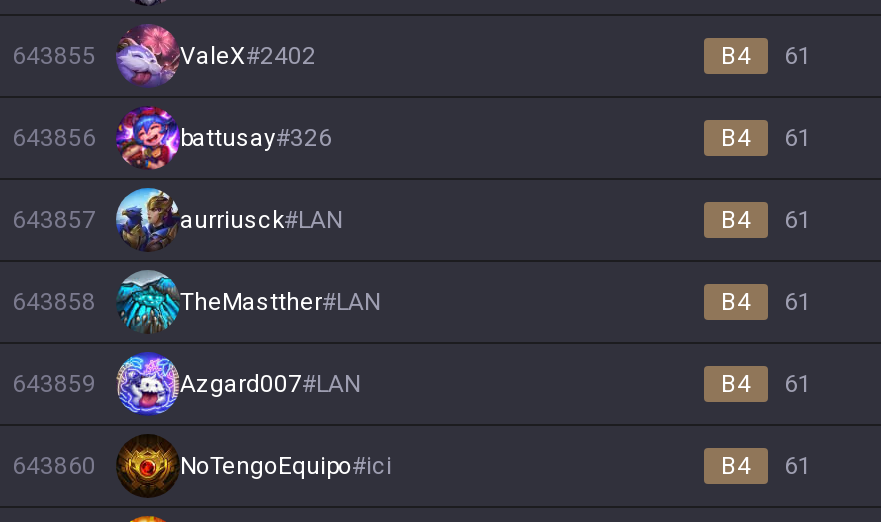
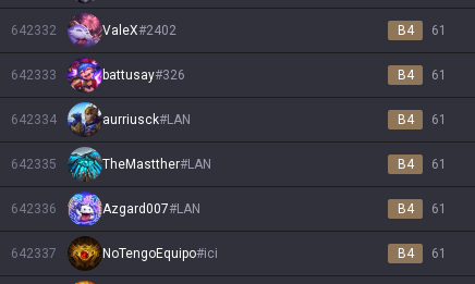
- 643855
+ 642332

- 643856
+ 642333

- 643857
+ 642334

- 643858
+ 642335

- 643859
+ 642336

- 643860
+ 642337
